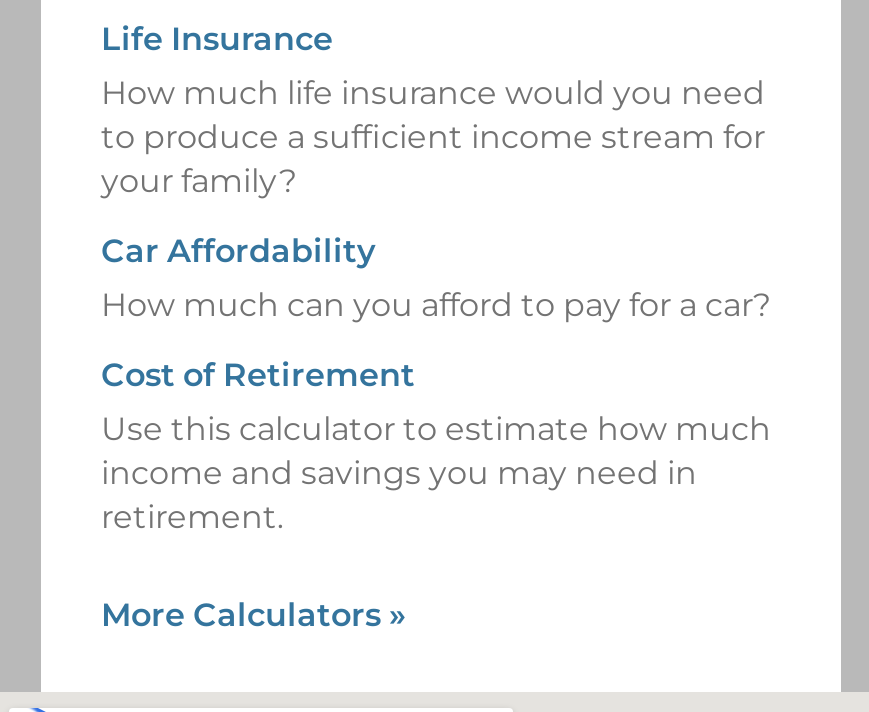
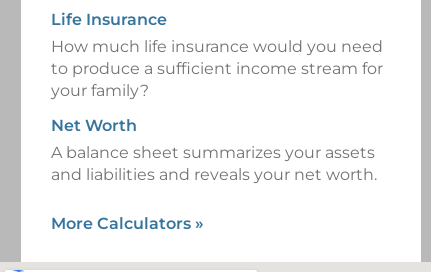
- Car Affordability
- How much can you afford to pay for a car?
- Cost of Retirement
- Use this calculator to estimate how much
- income and savings you may need in
- retirement.
+ Net Worth
+ A balance sheet summarizes your assets
+ and liabilities and reveals your net worth.
